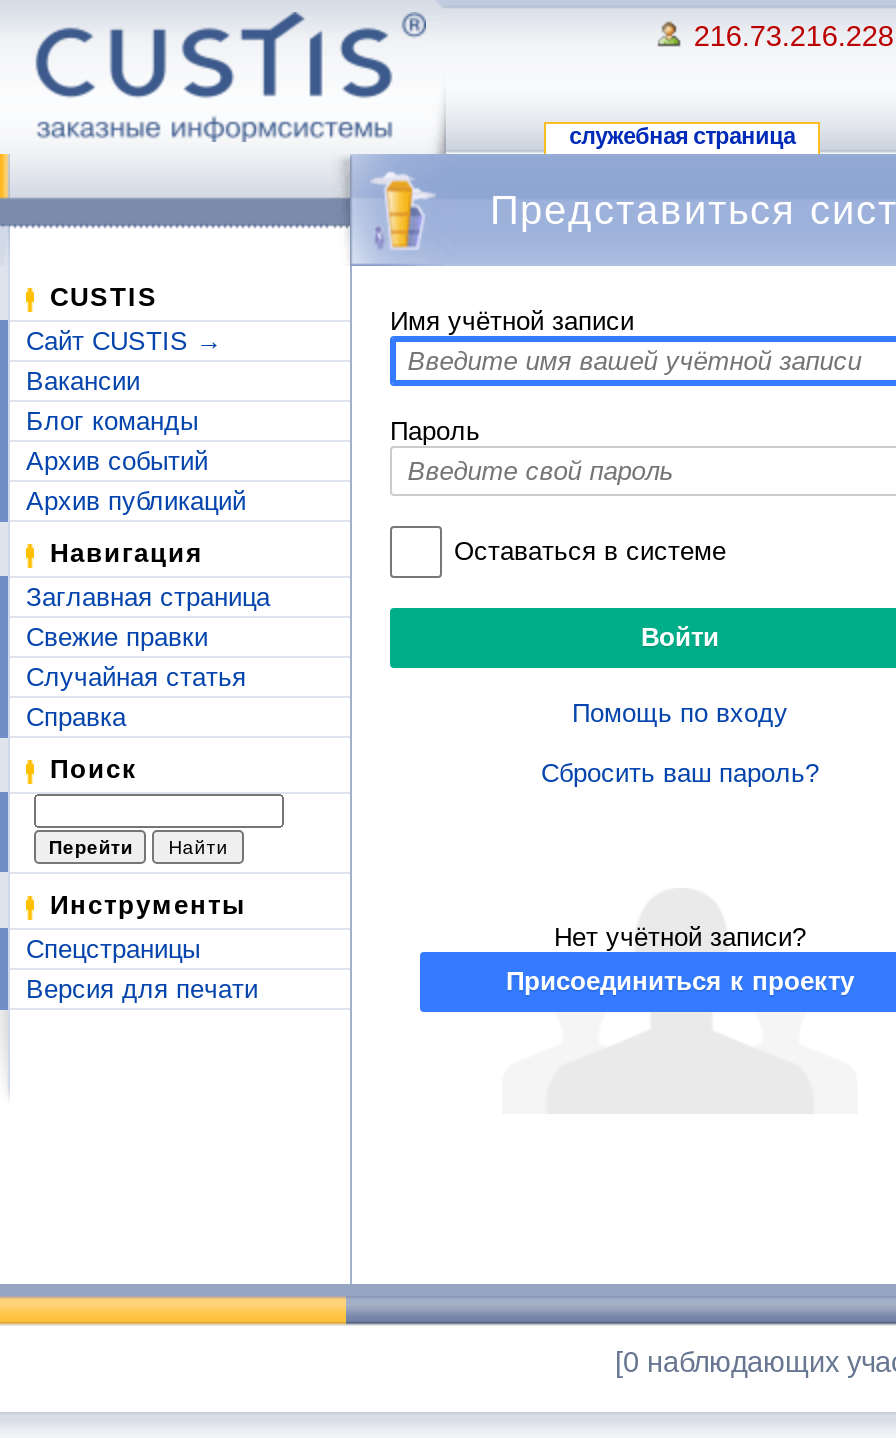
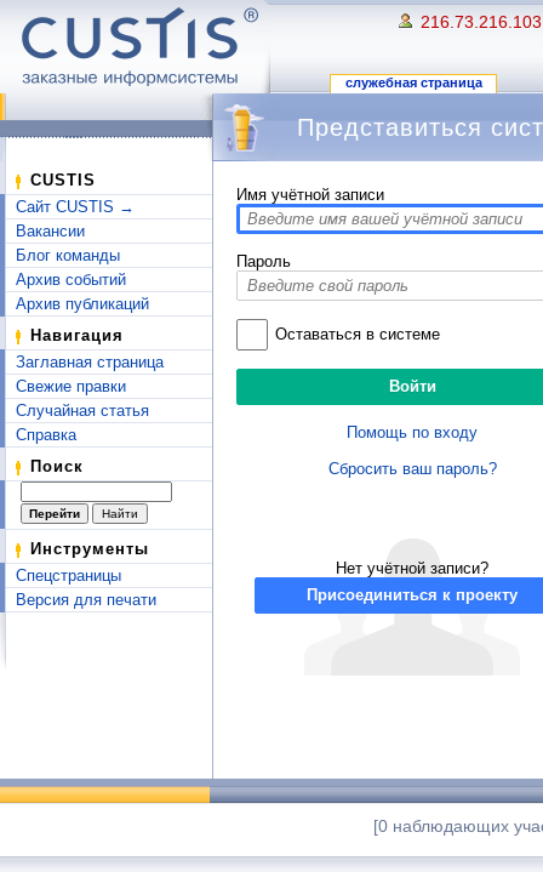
- 216.73.216.228
+ 216.73.216.103
